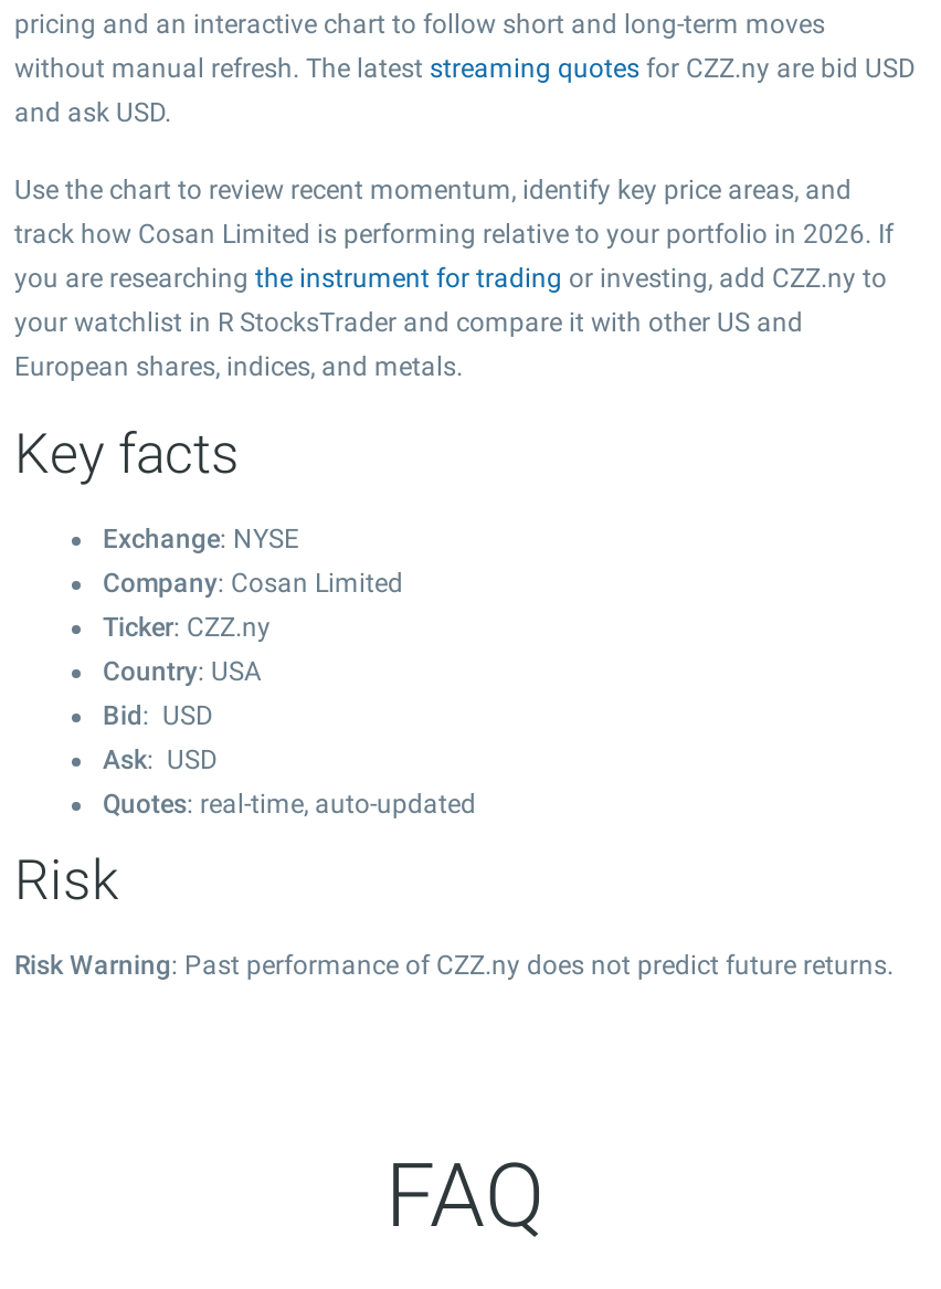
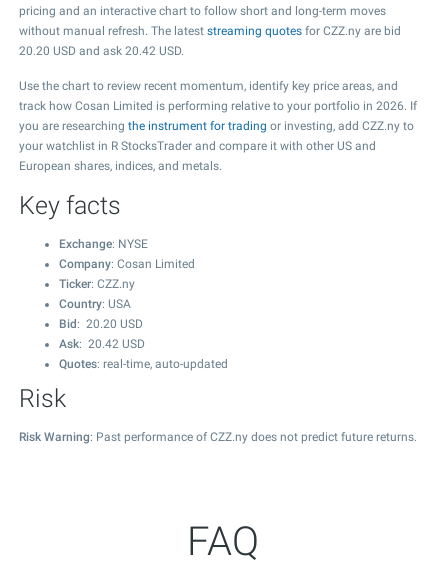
- without manual refresh. The latest streaming quotes for CZZ.ny are bid USD
- and ask USD.
+ without manual refresh. The latest streaming quotes for CZZ.ny are bid
+ 20.20 USD and ask 20.42 USD.

- Bid: USD
- Ask: USD
+ Bid: 20.20 USD
+ Ask: 20.42 USD
